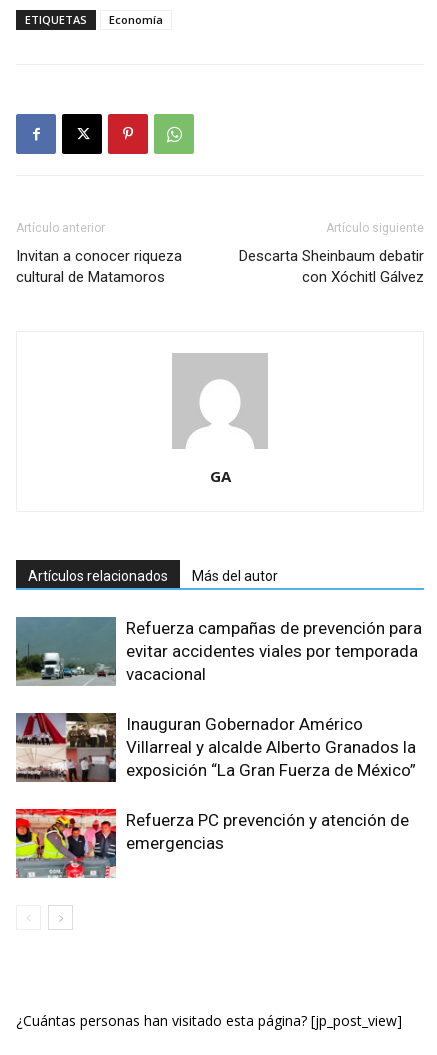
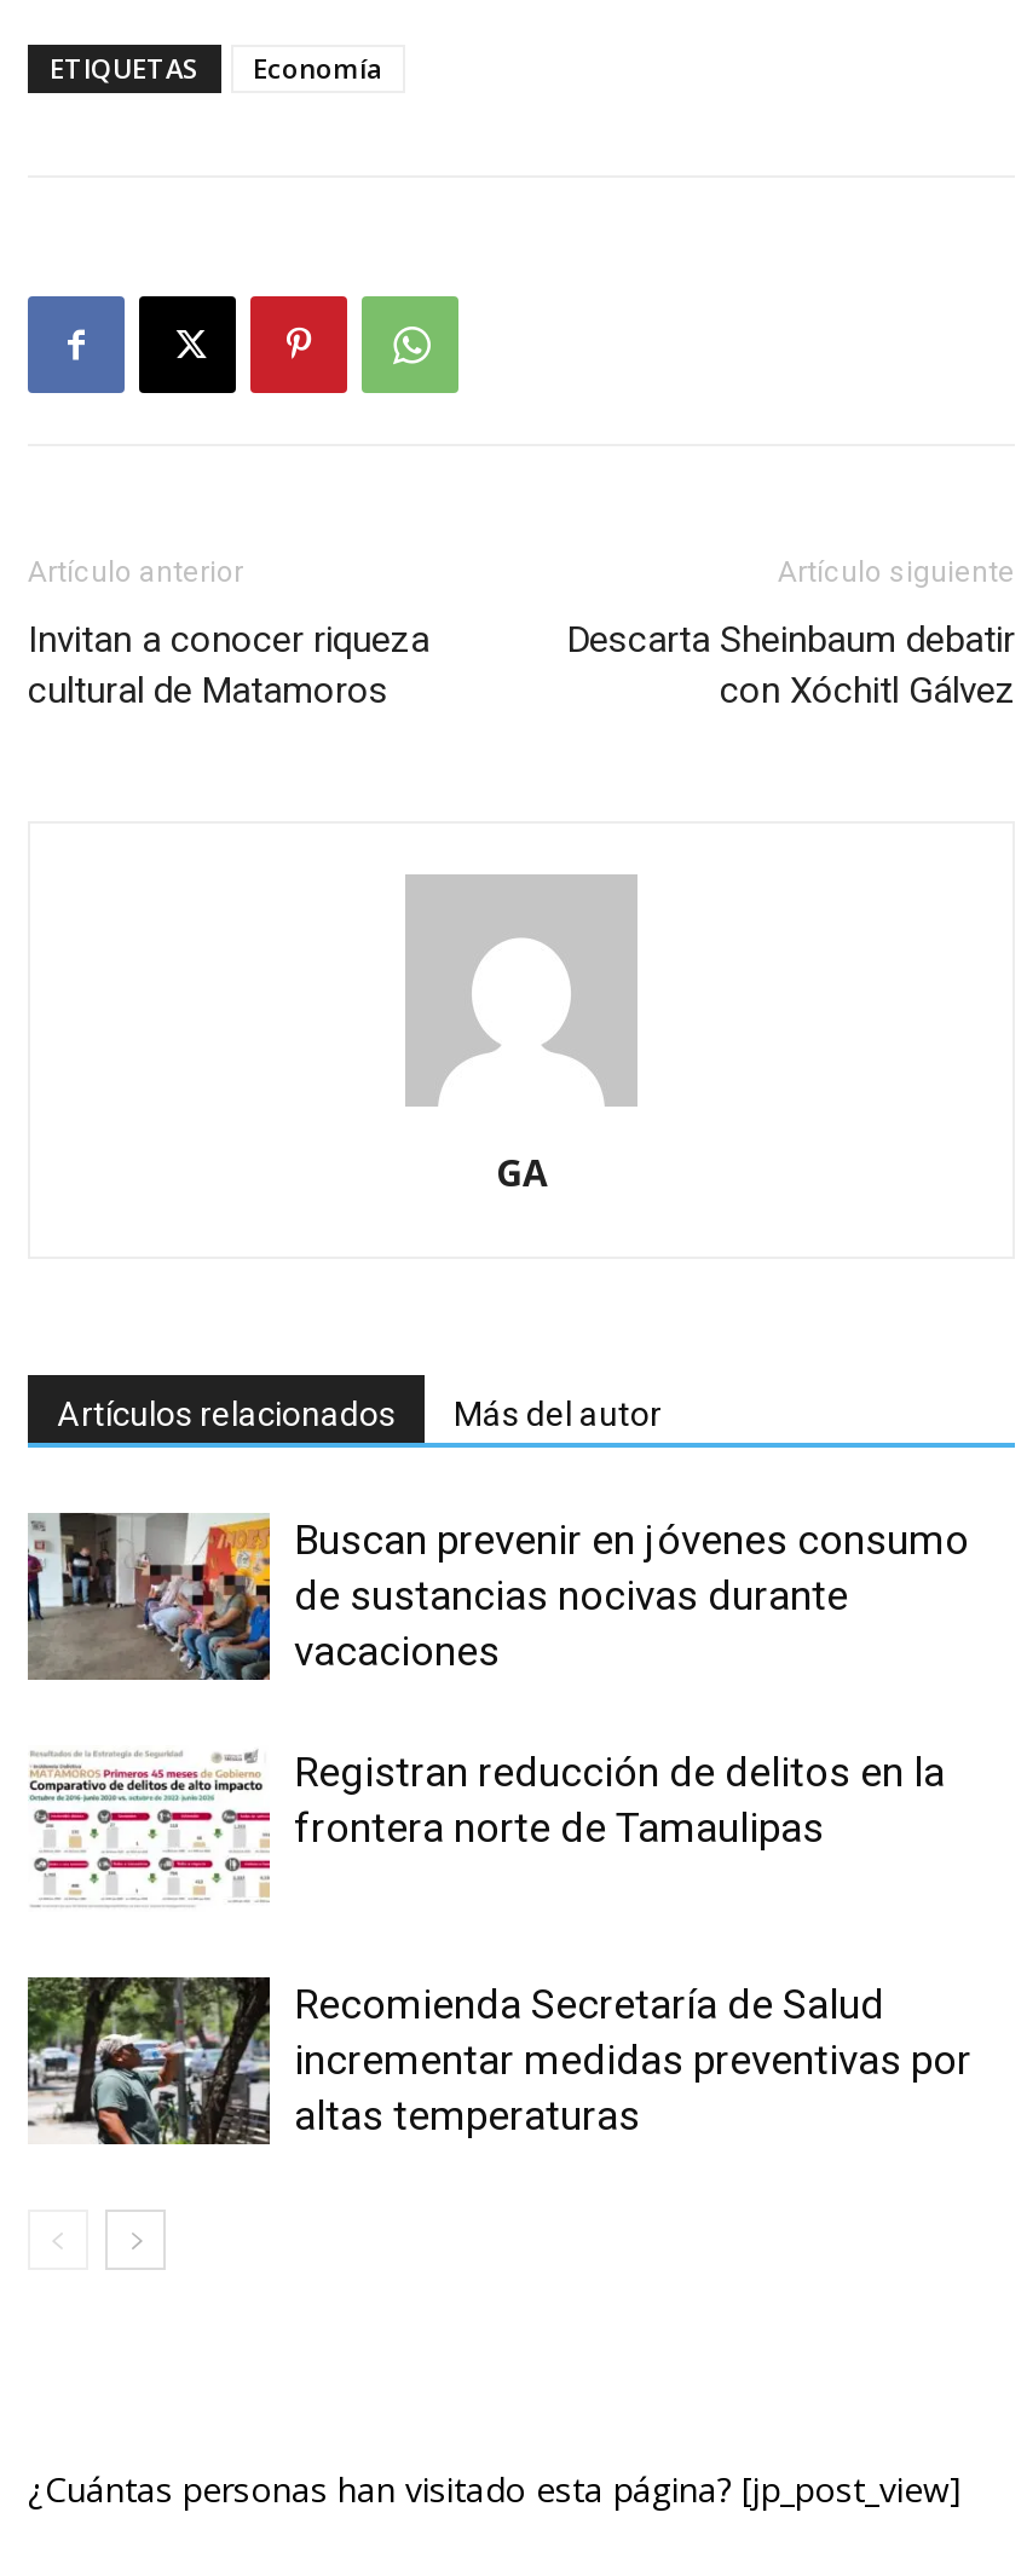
- [image]
- Refuerza campañas de prevención para
- evitar accidentes viales por temporada
- vacacional
+ [image]
+ Buscan prevenir en jóvenes consumo
+ de sustancias nocivas durante
+ vacaciones

- [image]
- Inauguran Gobernador Américo
- Villarreal y alcalde Alberto Granados la
- exposición “La Gran Fuerza de México”
+ [image]
+ Registran reducción de delitos en la
+ frontera norte de Tamaulipas

- [image]
- Refuerza PC prevención y atención de
- emergencias
+ [image]
+ Recomienda Secretaría de Salud
+ incrementar medidas preventivas por
+ altas temperaturas
